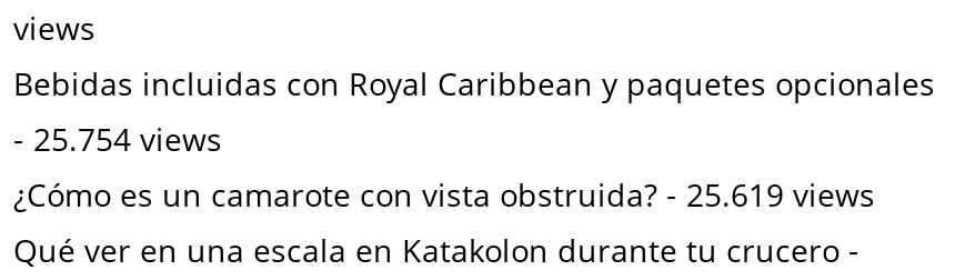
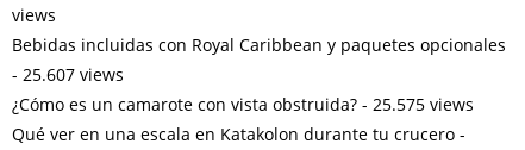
- - 25.754 views
+ - 25.607 views

- ¿Cómo es un camarote con vista obstruida? - 25.619 views
+ ¿Cómo es un camarote con vista obstruida? - 25.575 views
